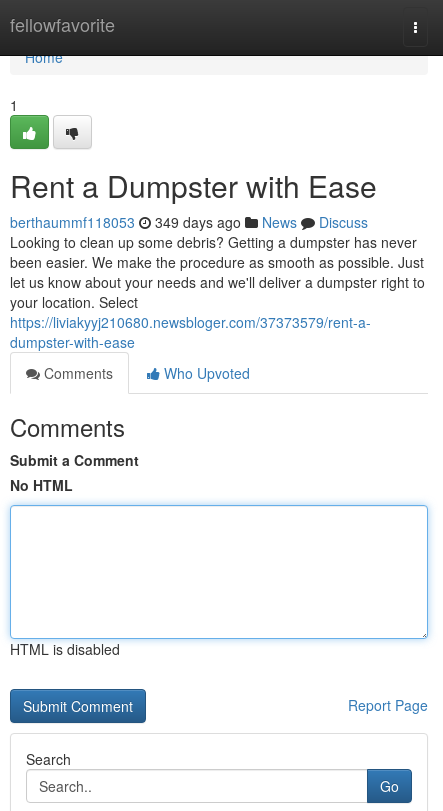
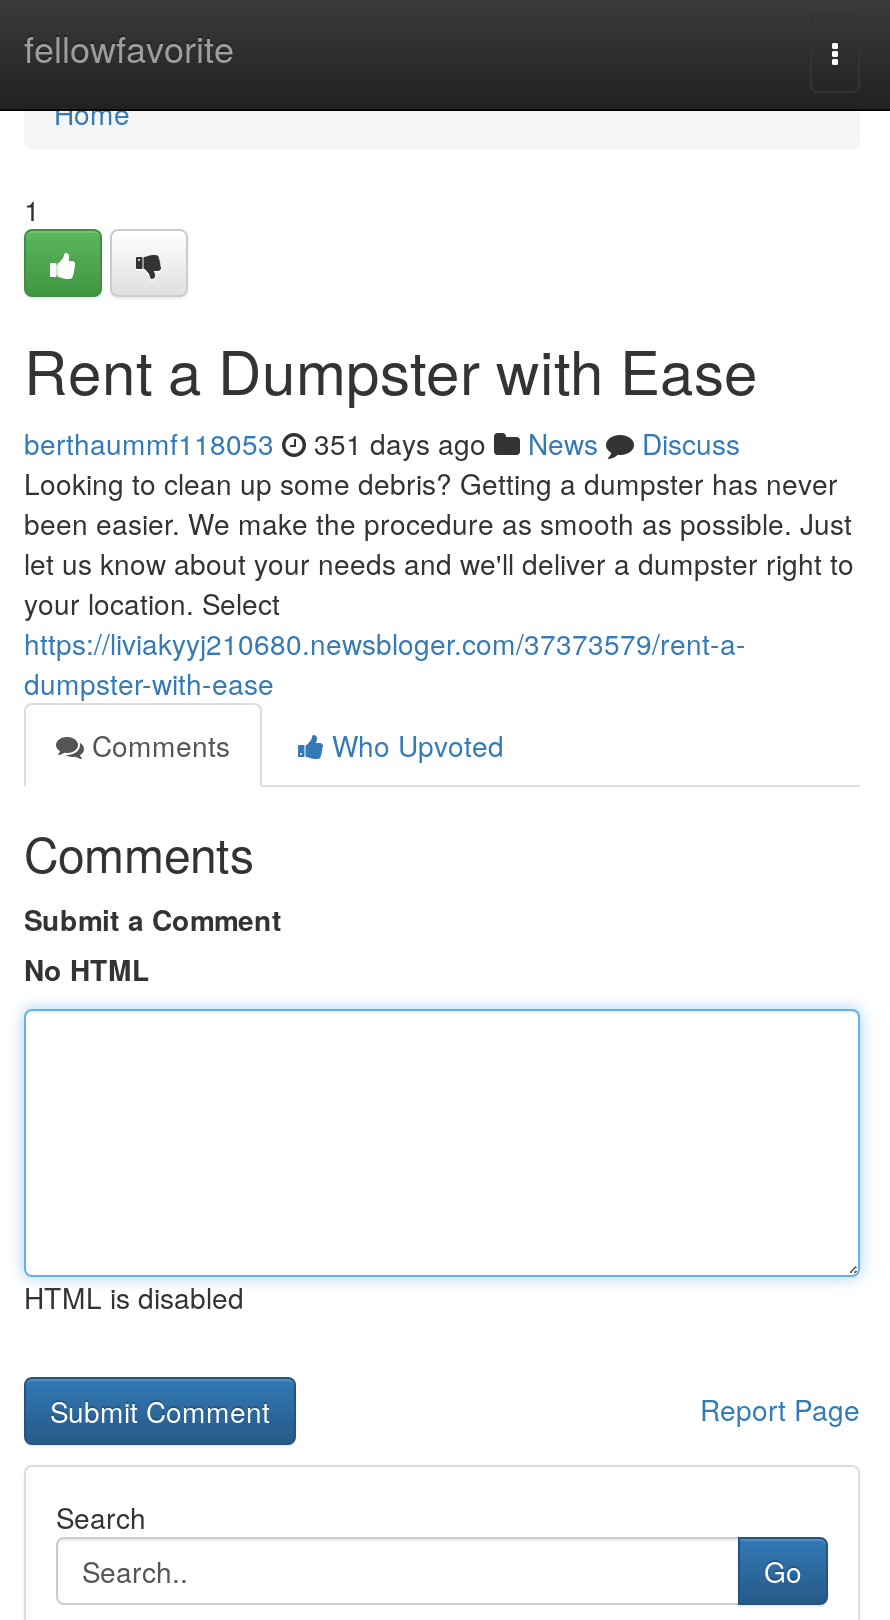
- berthaummf118053 349 days ago News Discuss
+ berthaummf118053 351 days ago News Discuss
